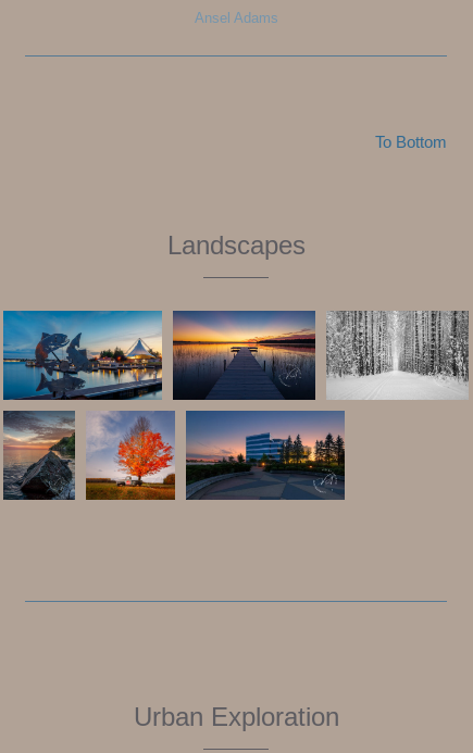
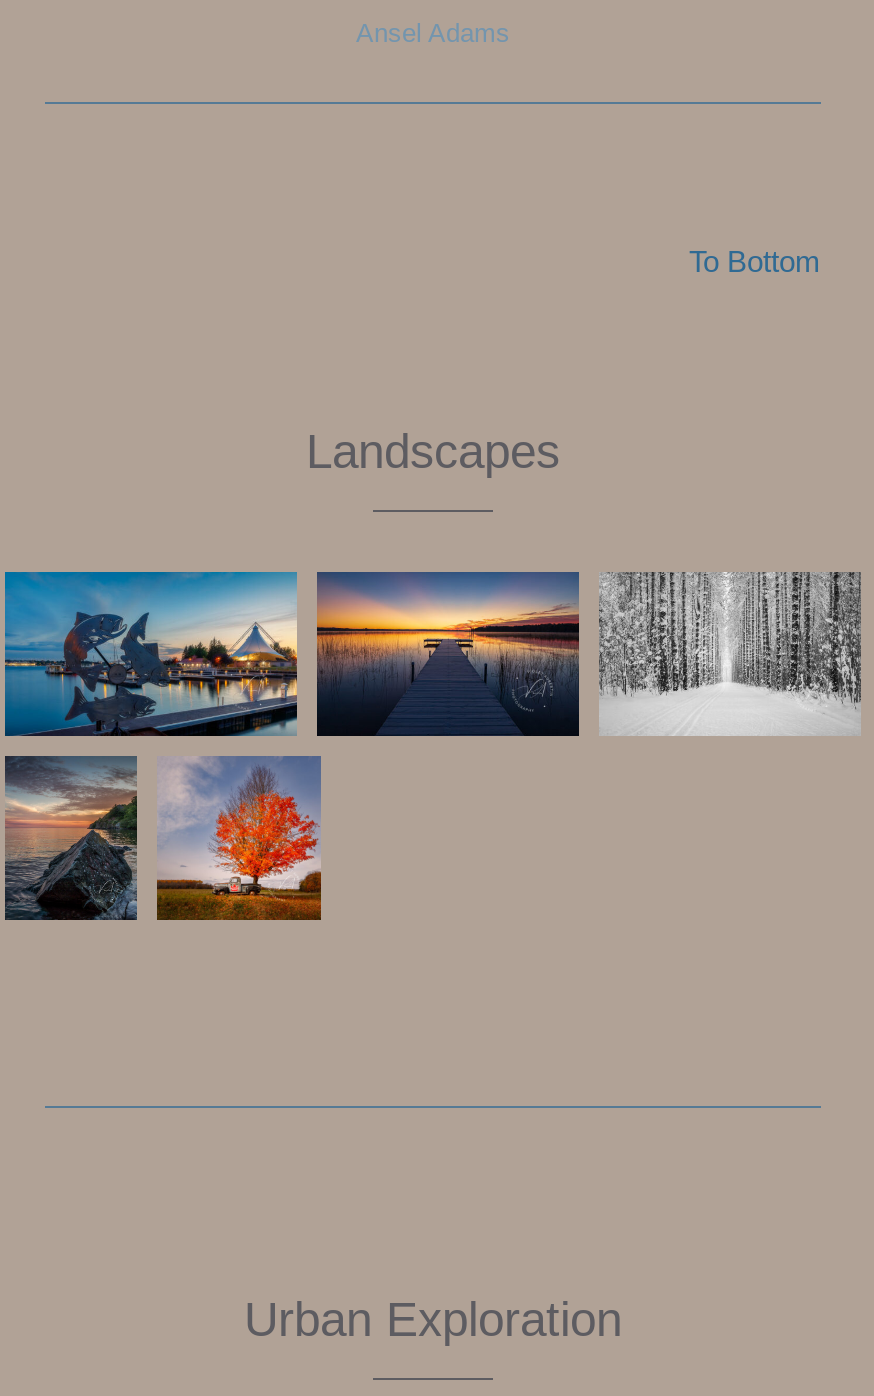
- [image]
